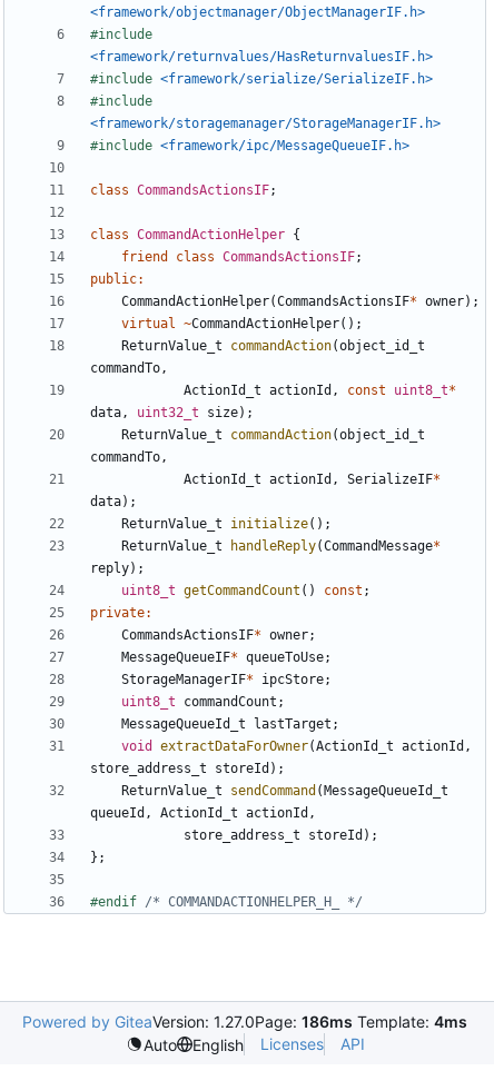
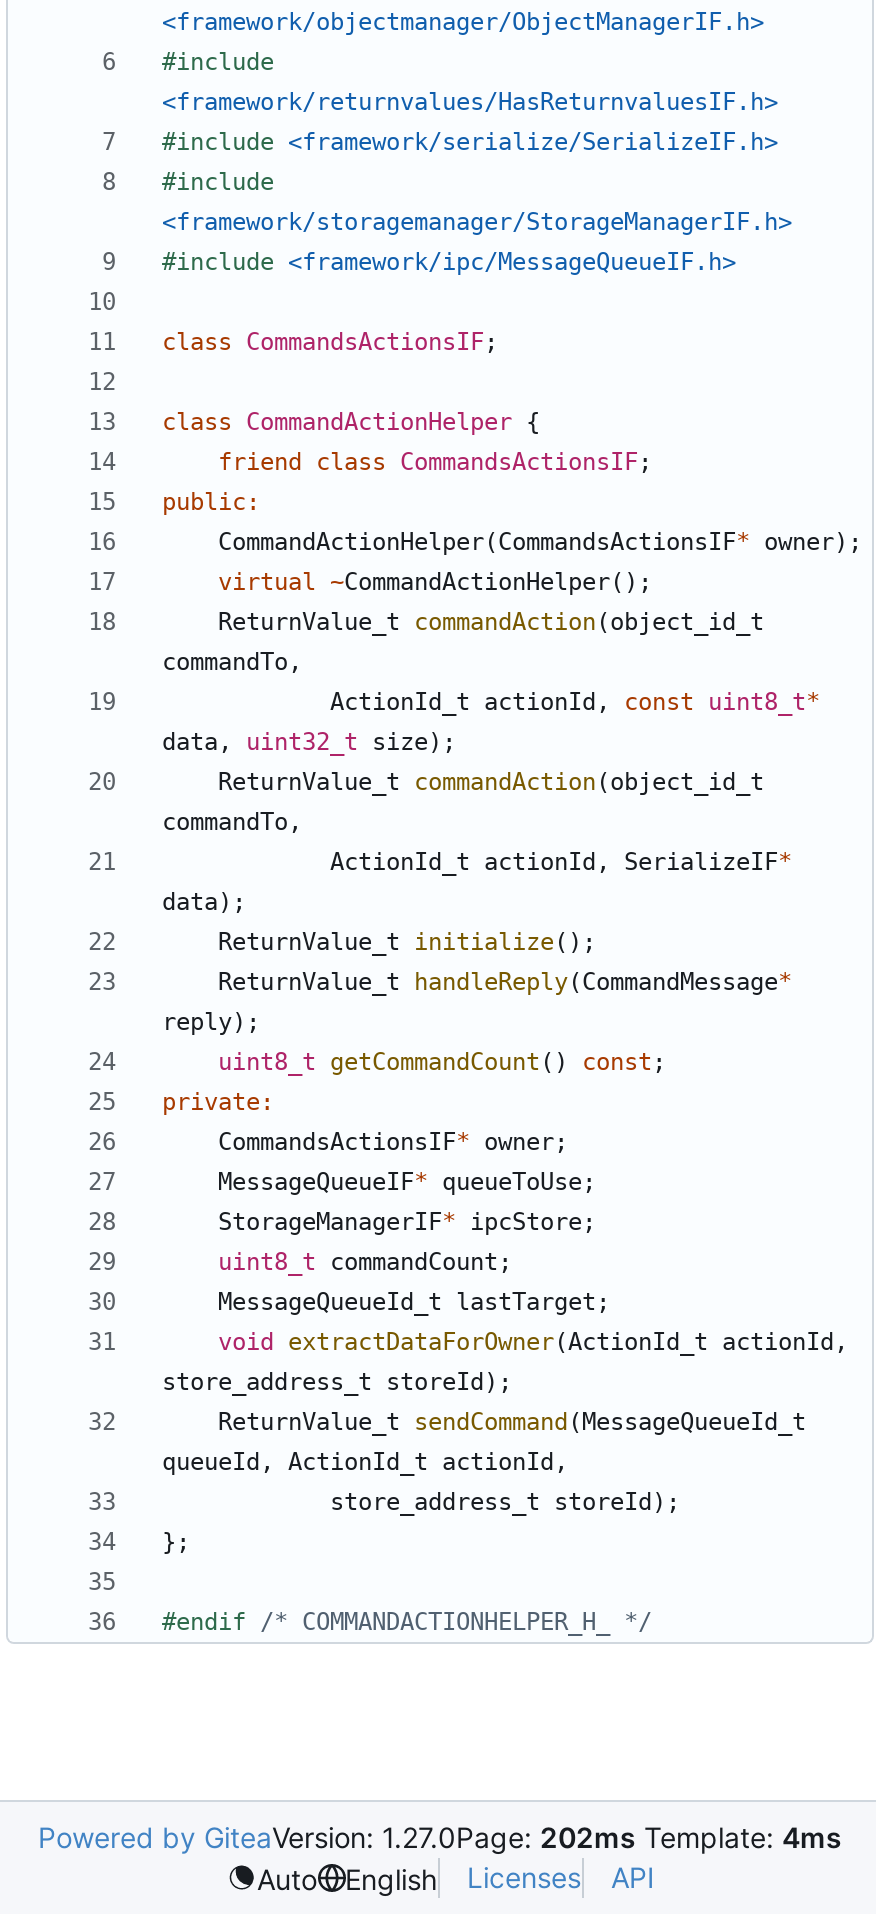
- Powered by GiteaVersion: 1.27.0Page: 186ms Template: 4ms
+ Powered by GiteaVersion: 1.27.0Page: 202ms Template: 4ms
